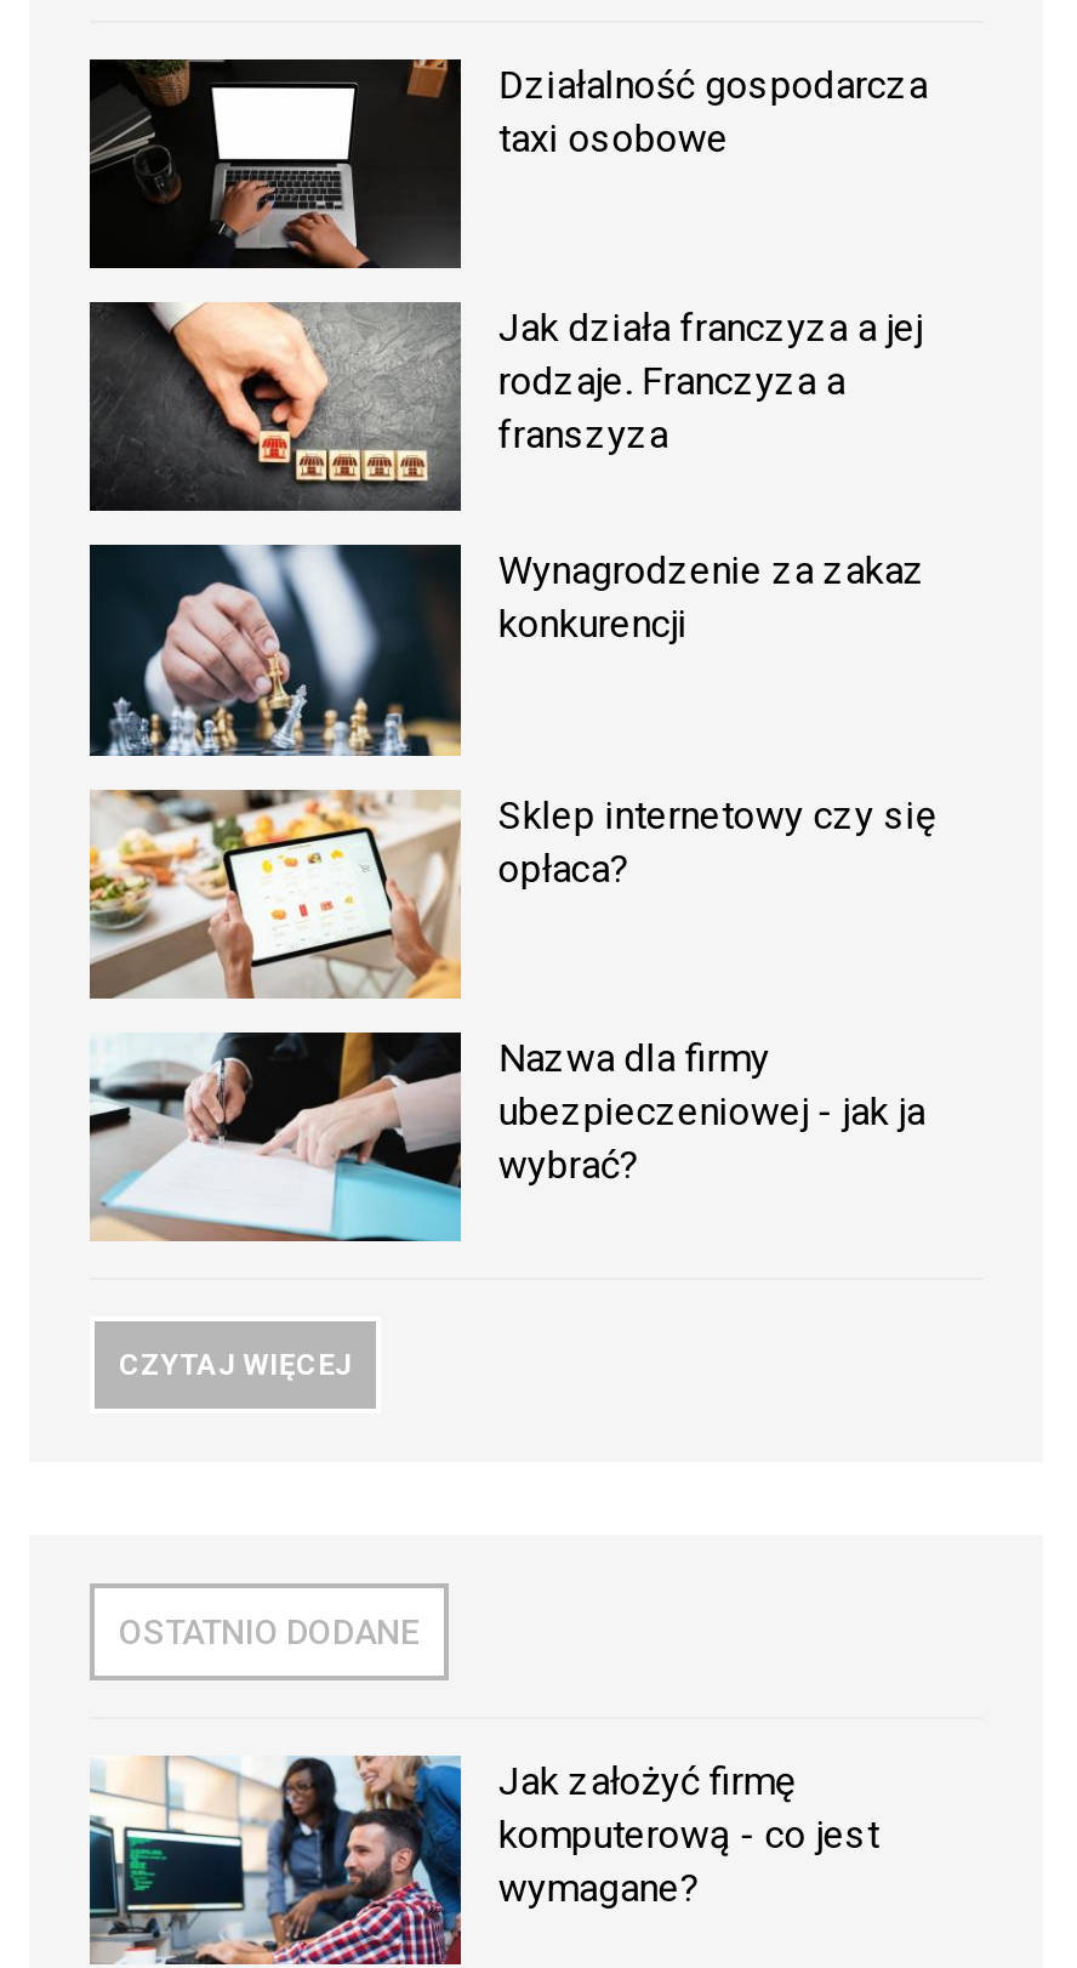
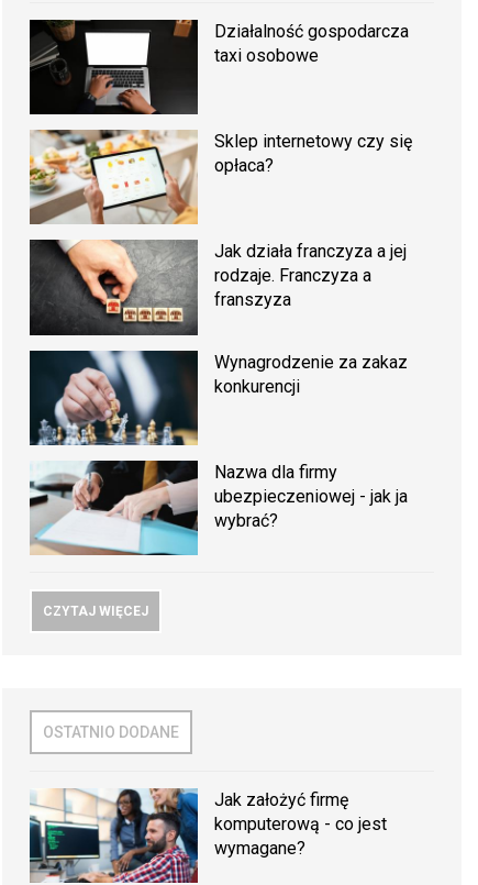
moved down: [image] | Jak działa franczyza a jej | rodzaje. Franczyza a | franszyza | Wynagrodzenie za zakaz | konkurencji

moved down: [image]

moved up: [image] | Sklep internetowy czy się | opłaca?
